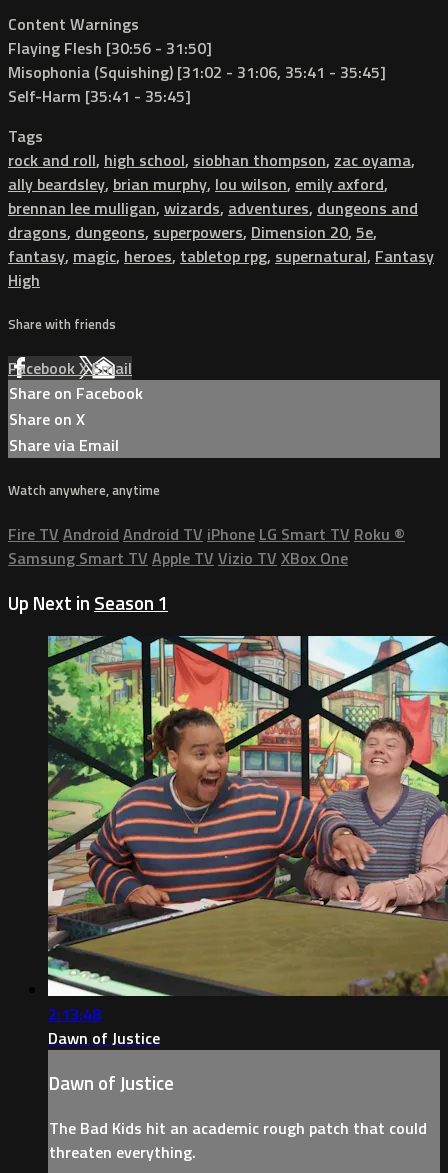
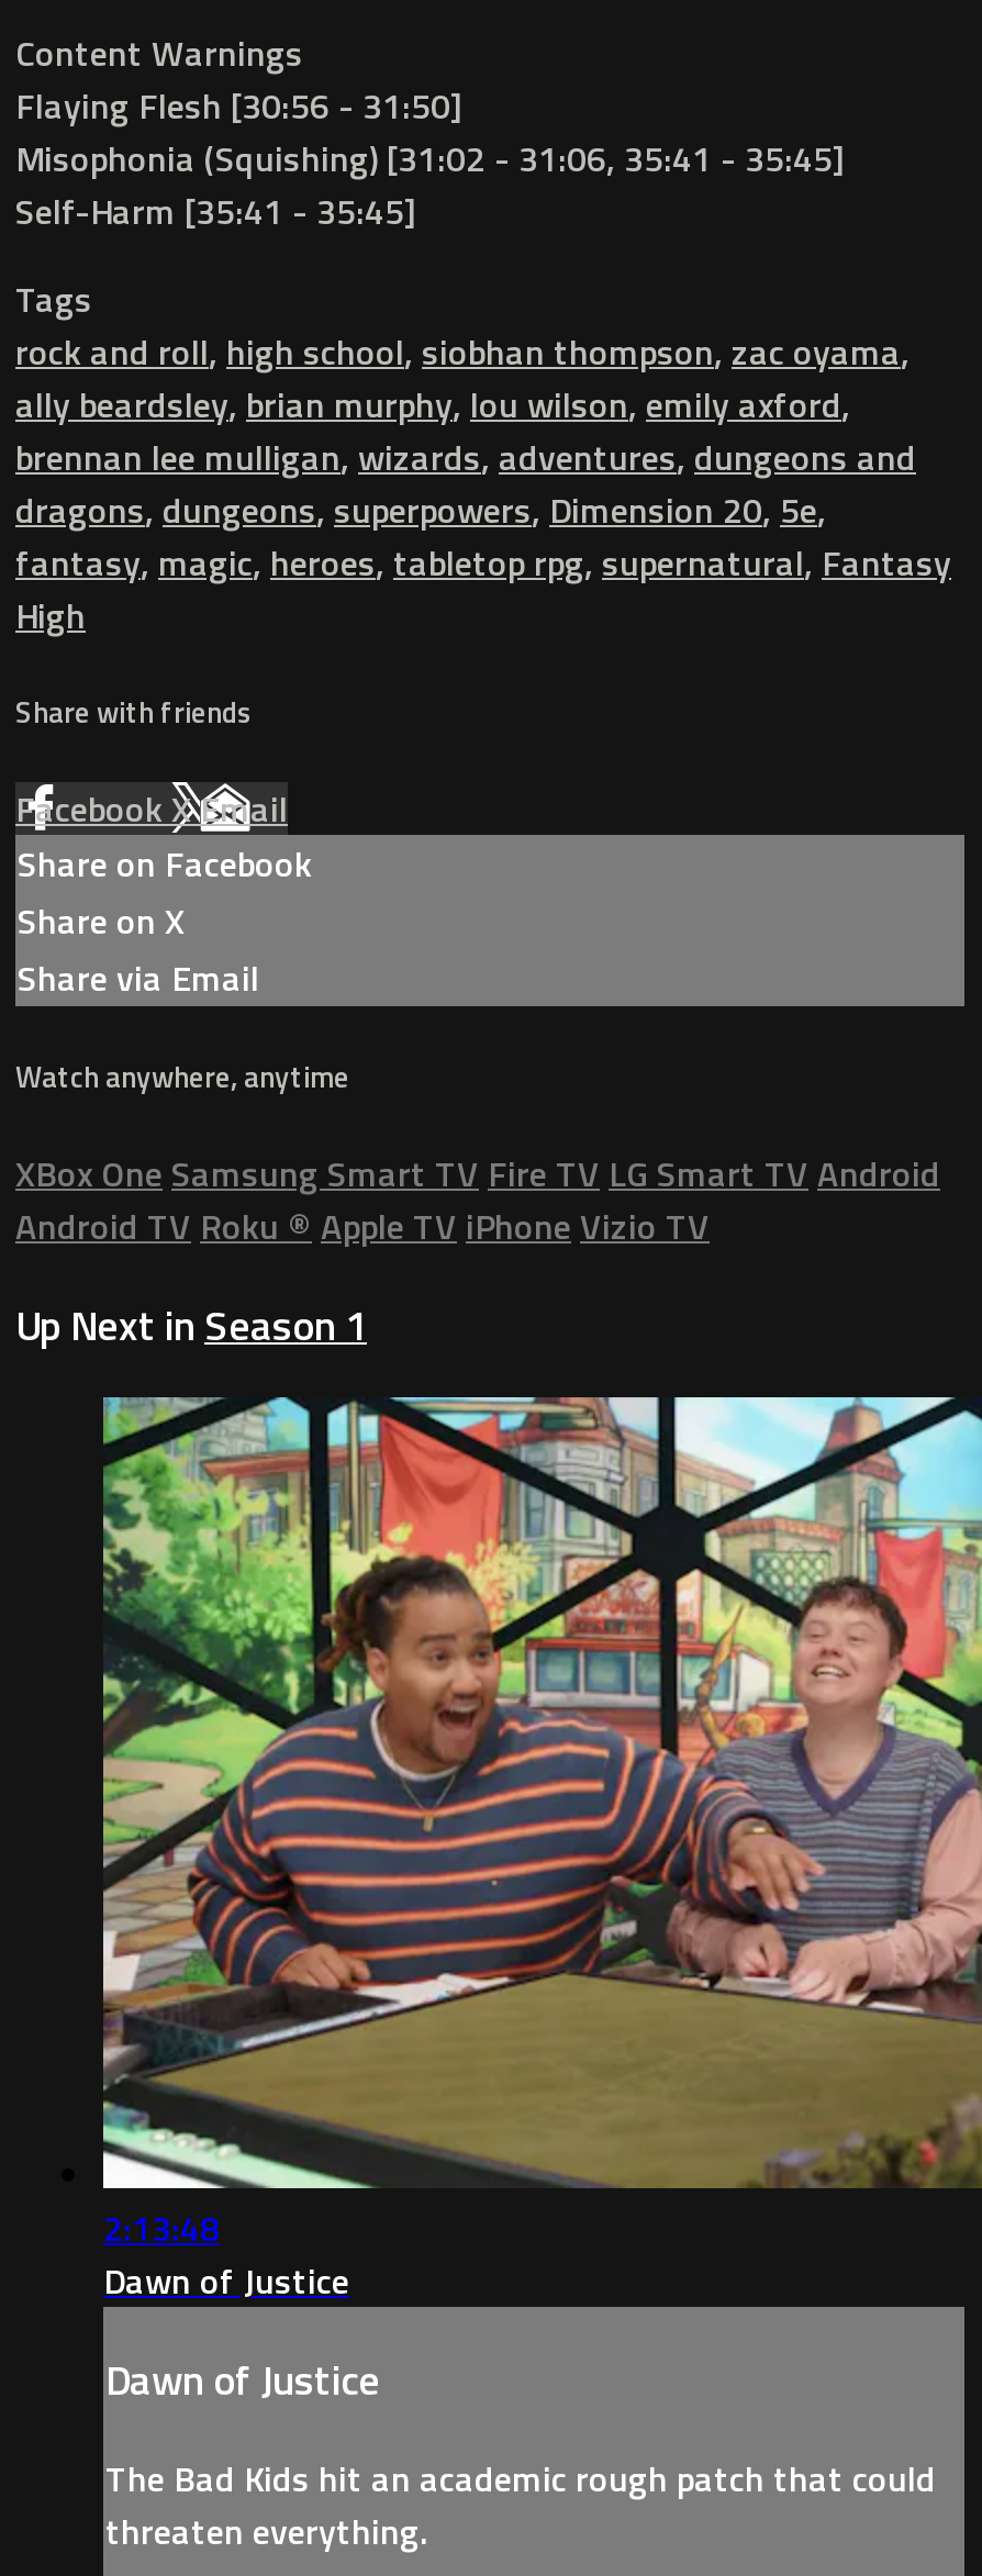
- Fire TV Android Android TV iPhone LG Smart TV Roku ®
- Samsung Smart TV Apple TV Vizio TV XBox One
+ XBox One Samsung Smart TV Fire TV LG Smart TV Android
+ Android TV Roku ® Apple TV iPhone Vizio TV
